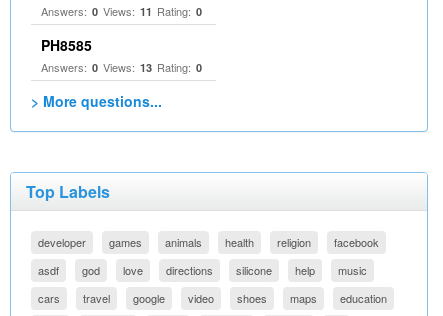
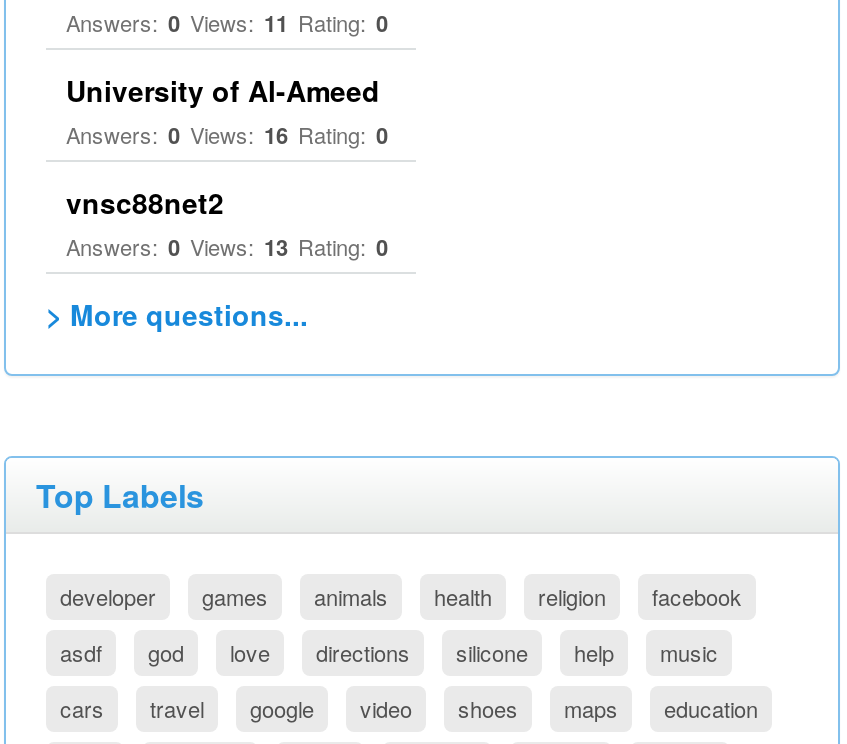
- PH8585
+ University of Al-Ameed
+ Answers: 0 Views: 16 Rating: 0
+ vnsc88net2
